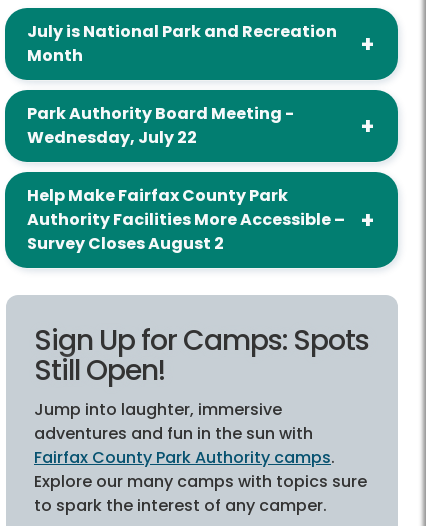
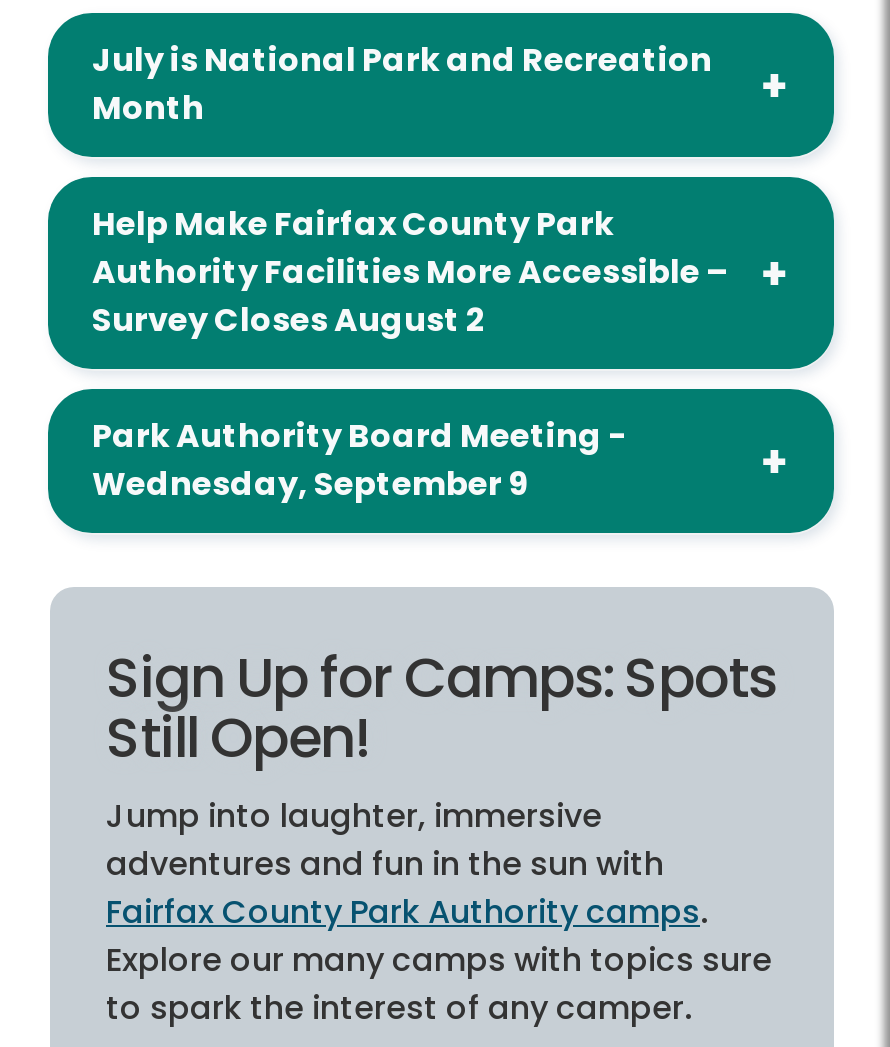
moved down: Park Authority Board Meeting -

- Wednesday, July 22

moved up: Help Make Fairfax County Park | Authority Facilities More Accessible – | Survey Closes August 2

+ Wednesday, September 9
